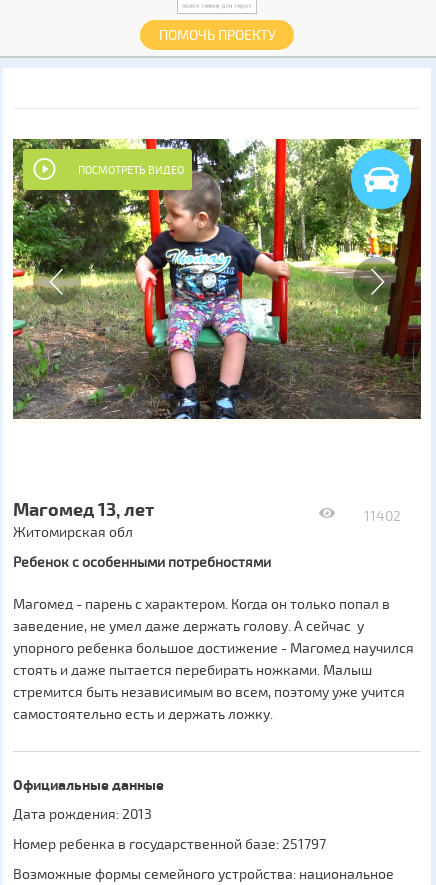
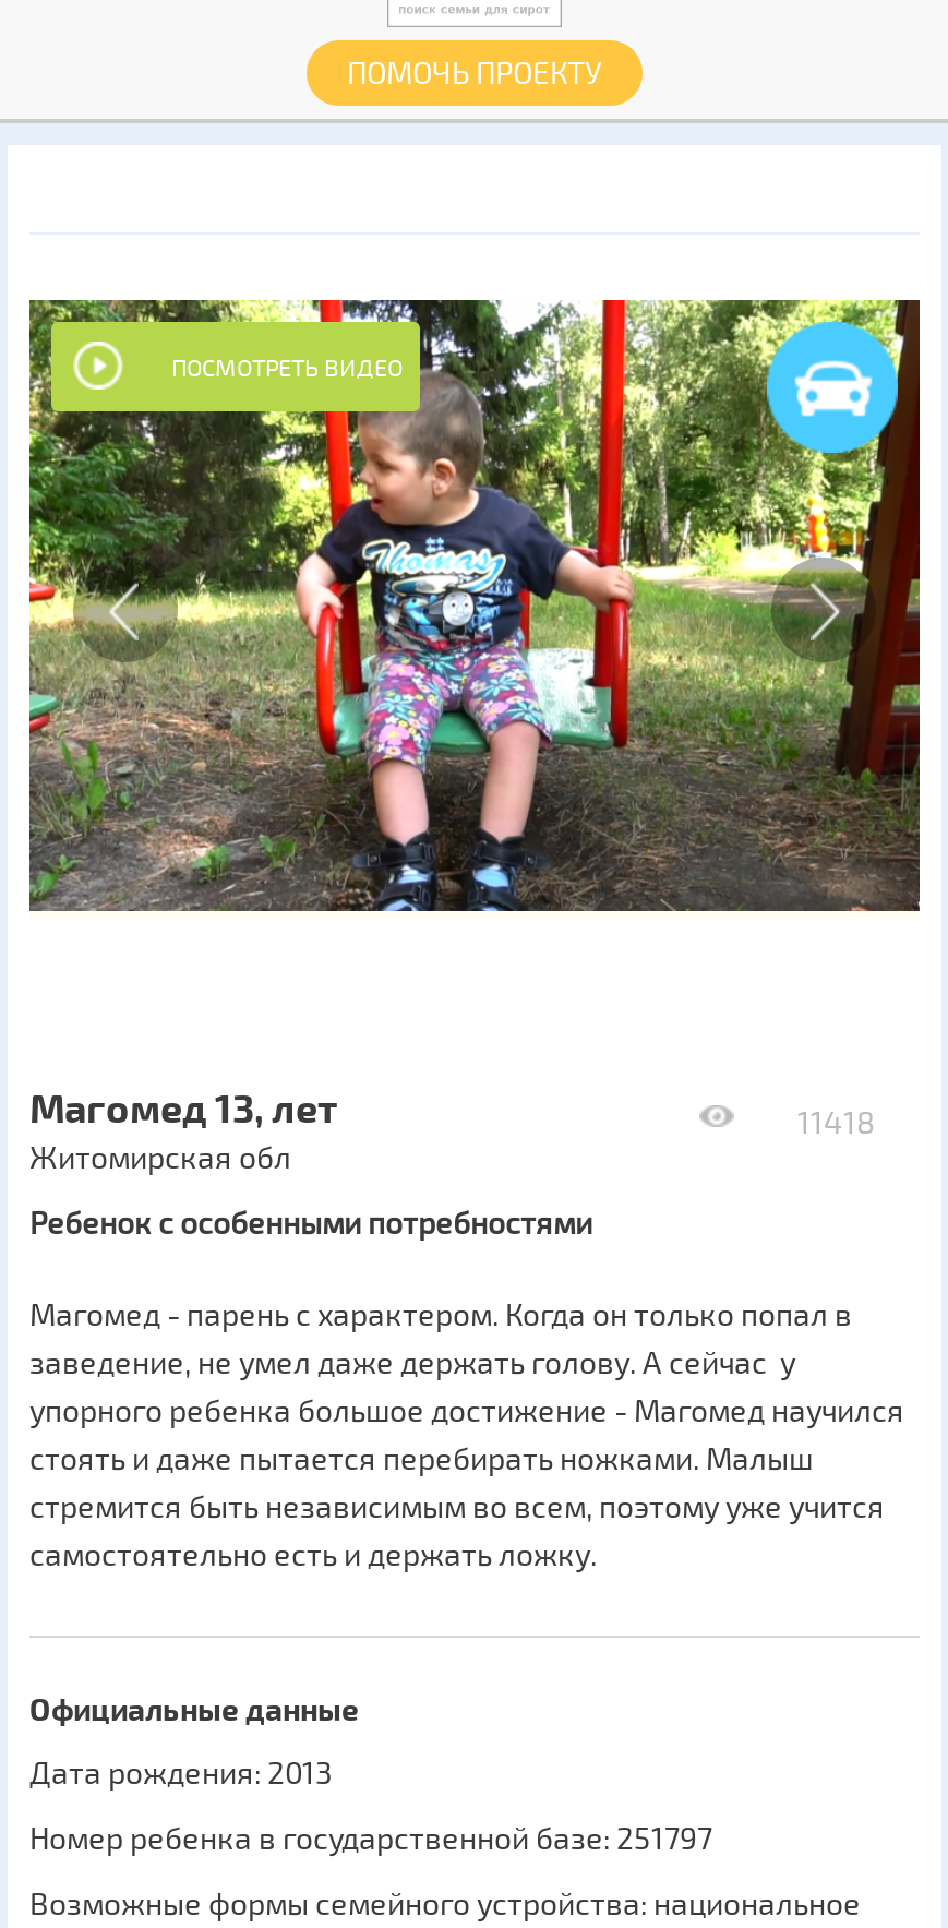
- 11402
+ 11418
